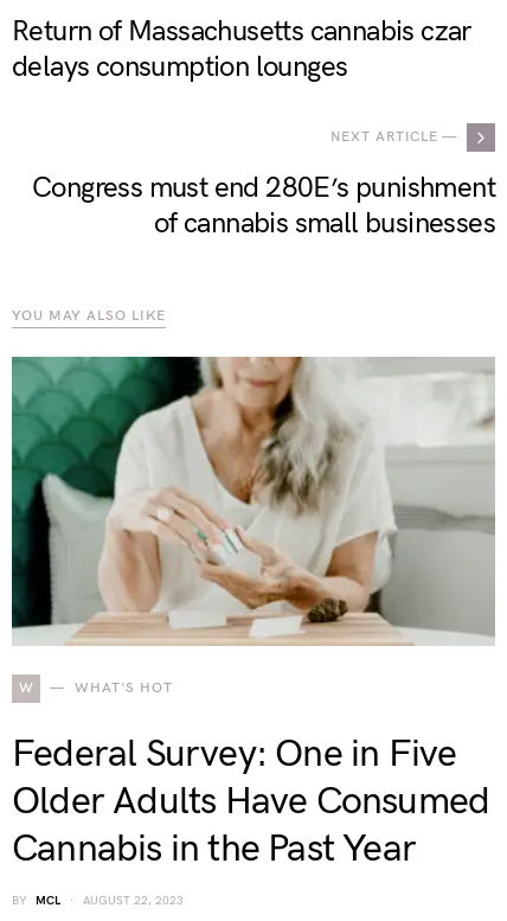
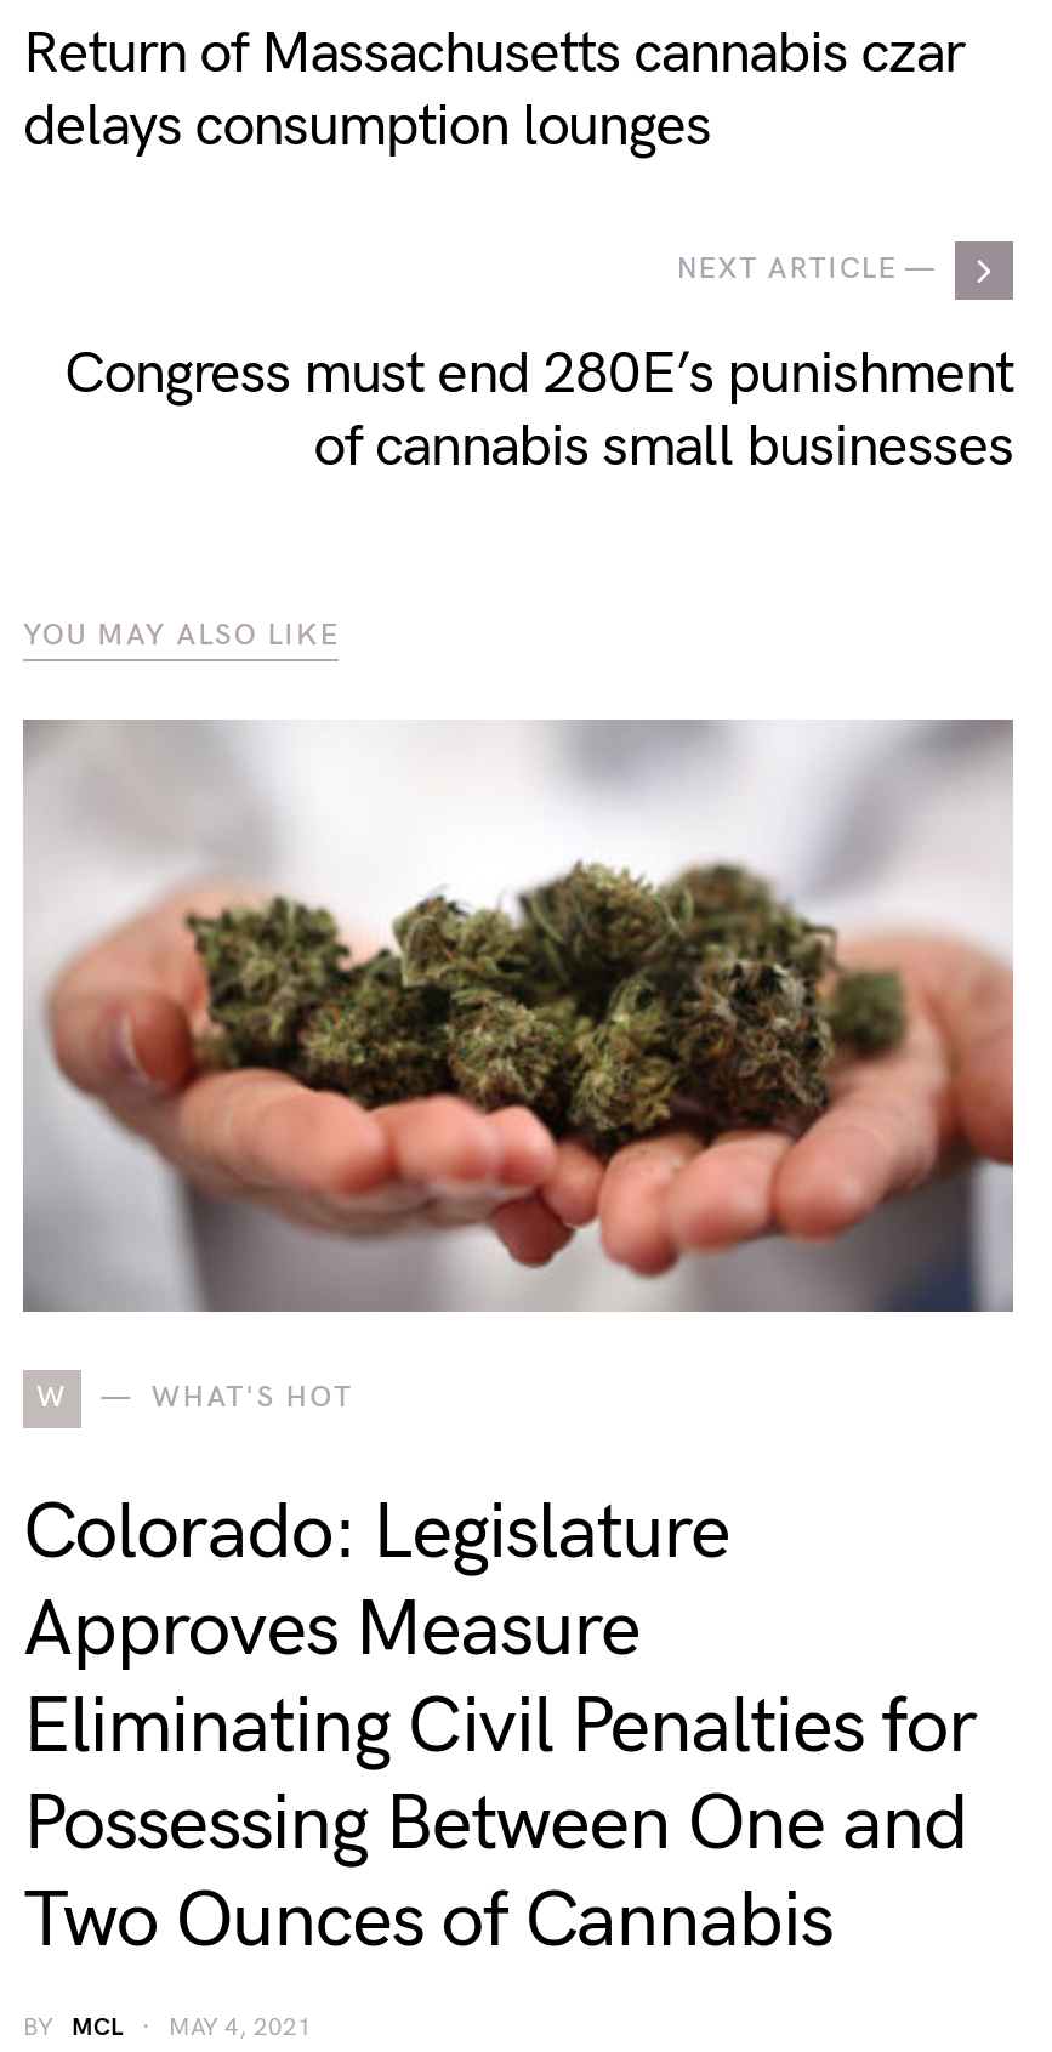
- [image]
+ [image]

- Federal Survey: One in Five
- Older Adults Have Consumed
- Cannabis in the Past Year
+ Colorado: Legislature
+ Approves Measure
+ Eliminating Civil Penalties for
+ Possessing Between One and
+ Two Ounces of Cannabis

- BY MCL AUGUST 22, 2023
+ BY MCL MAY 4, 2021
